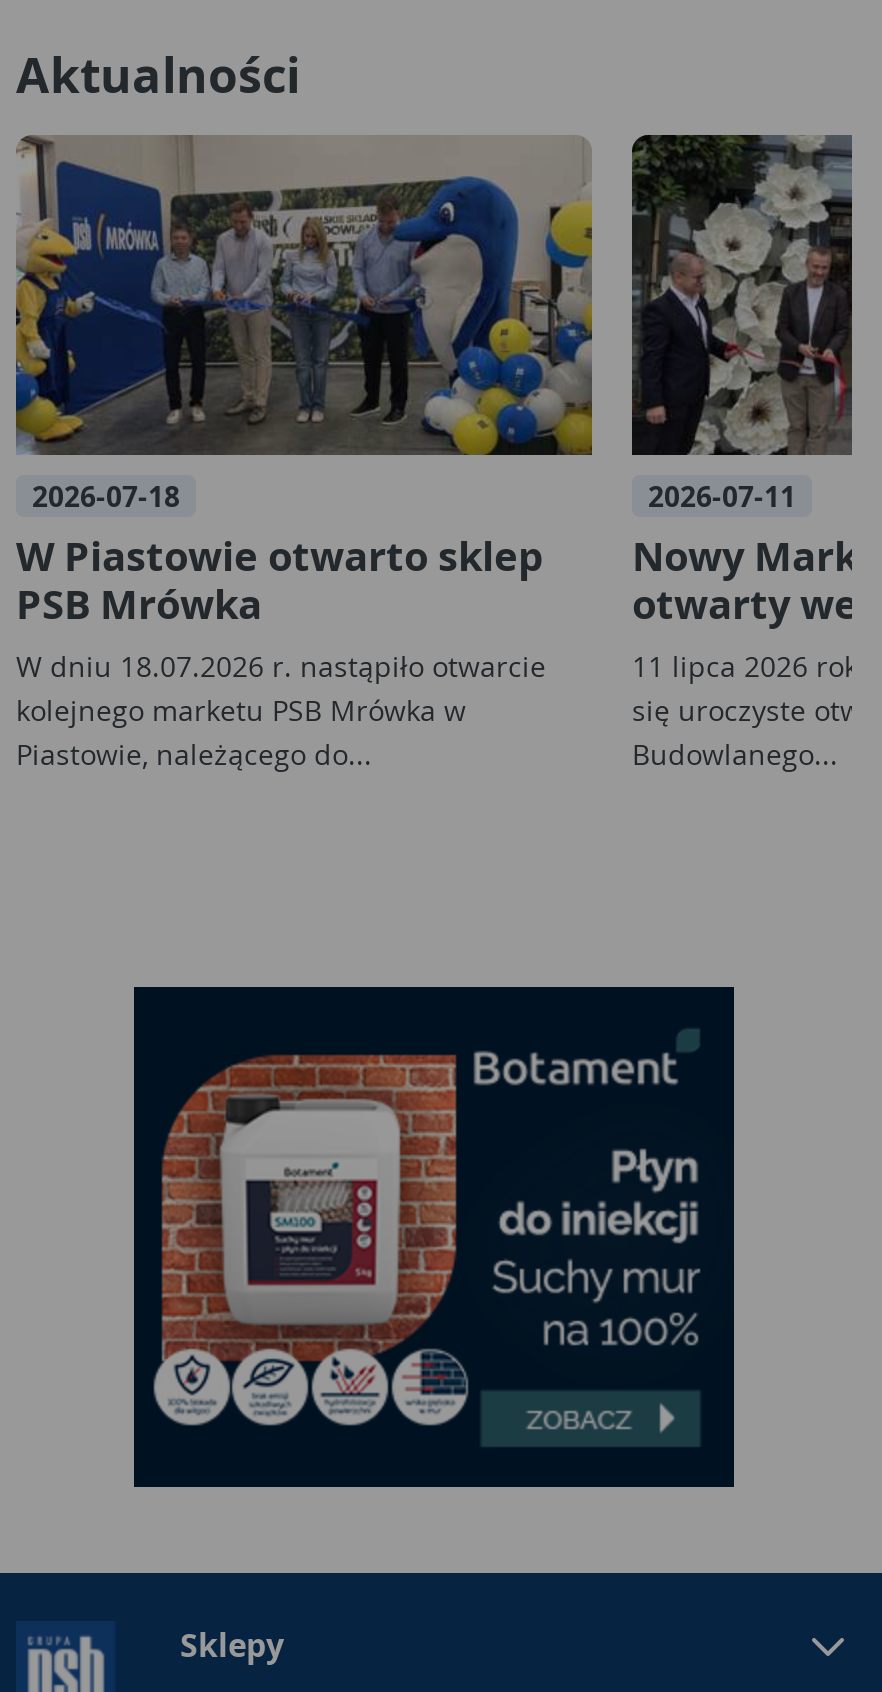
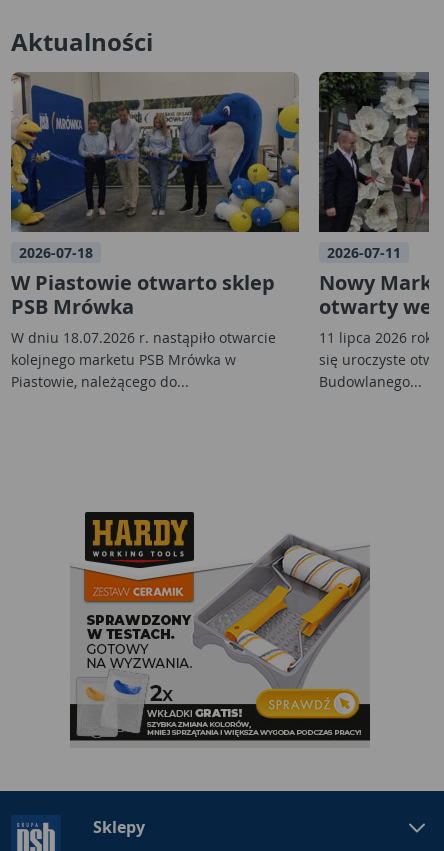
- [image]
+ [image]
